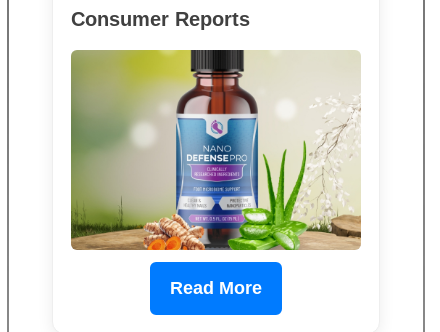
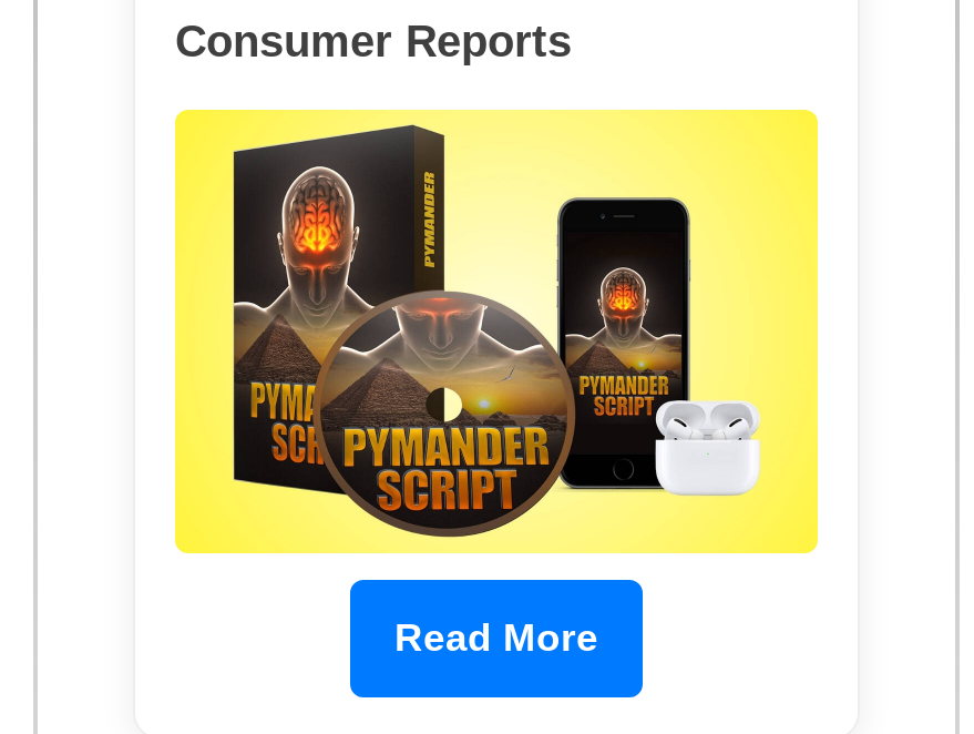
- [image]
+ [image]
